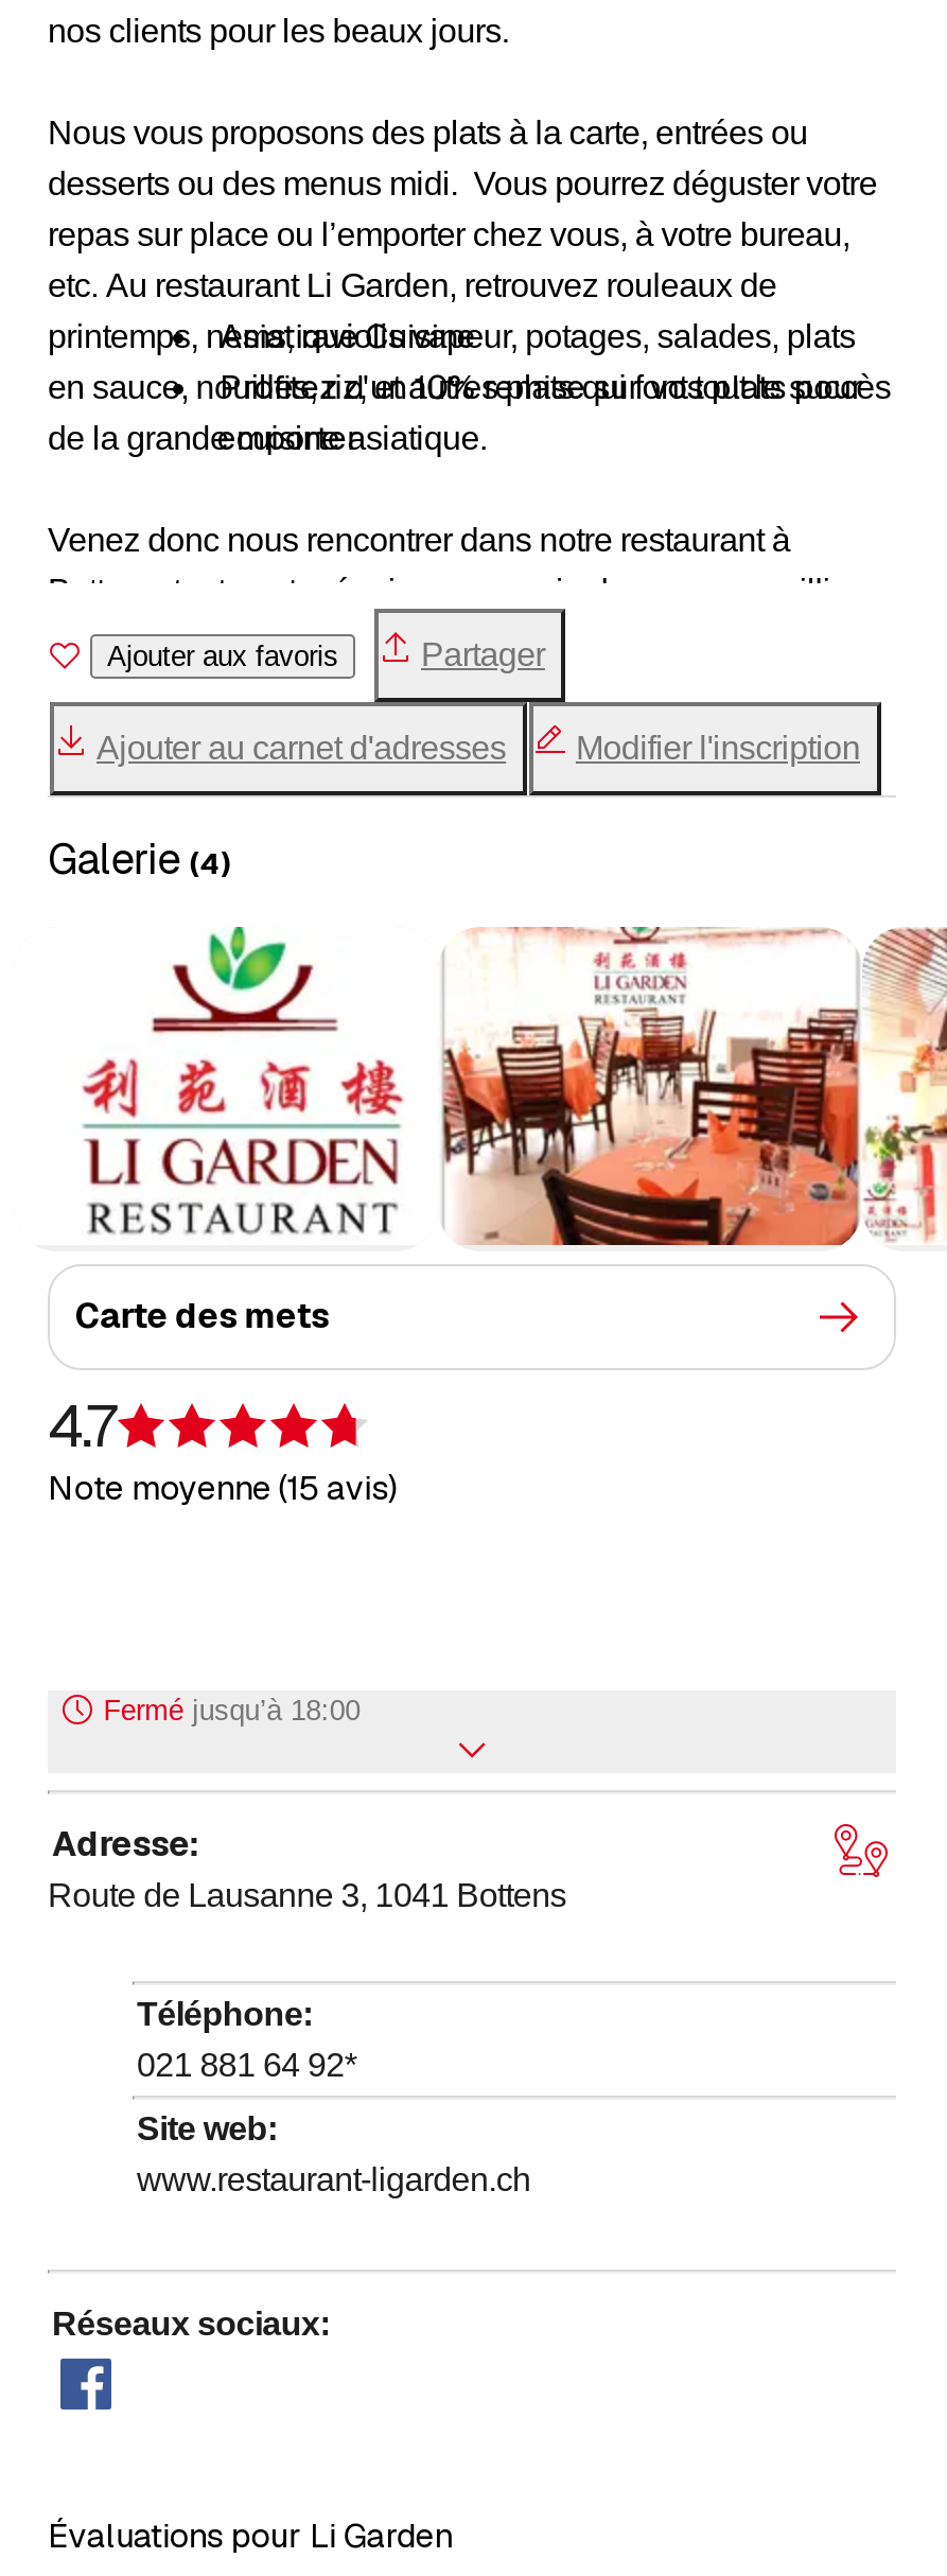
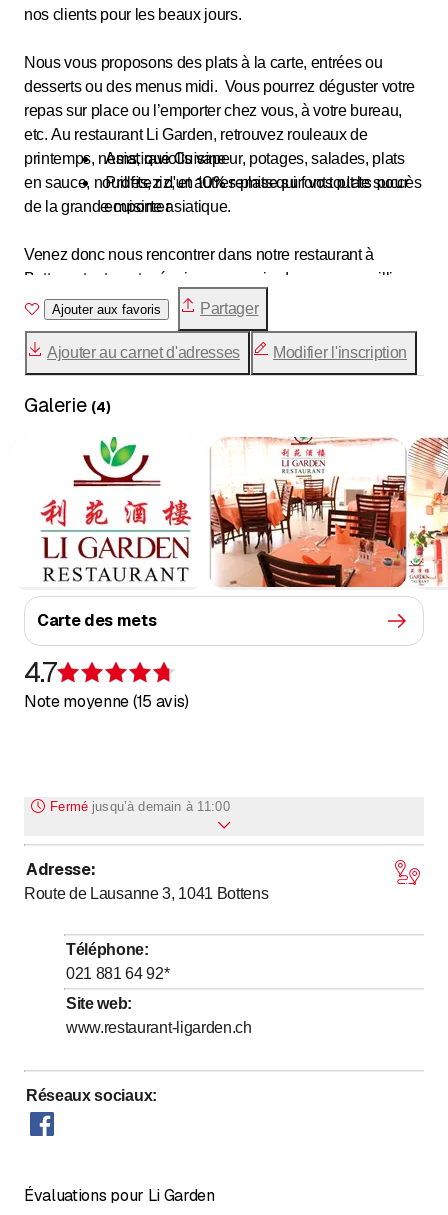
- Fermé jusqu’à 18:00
+ Fermé jusqu’à demain à 11:00
